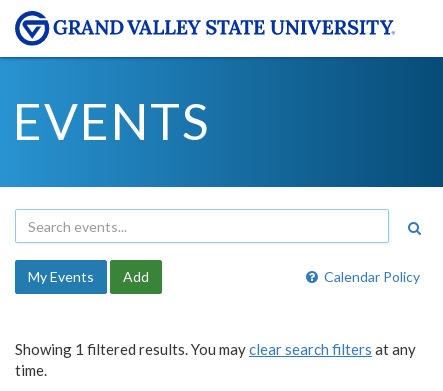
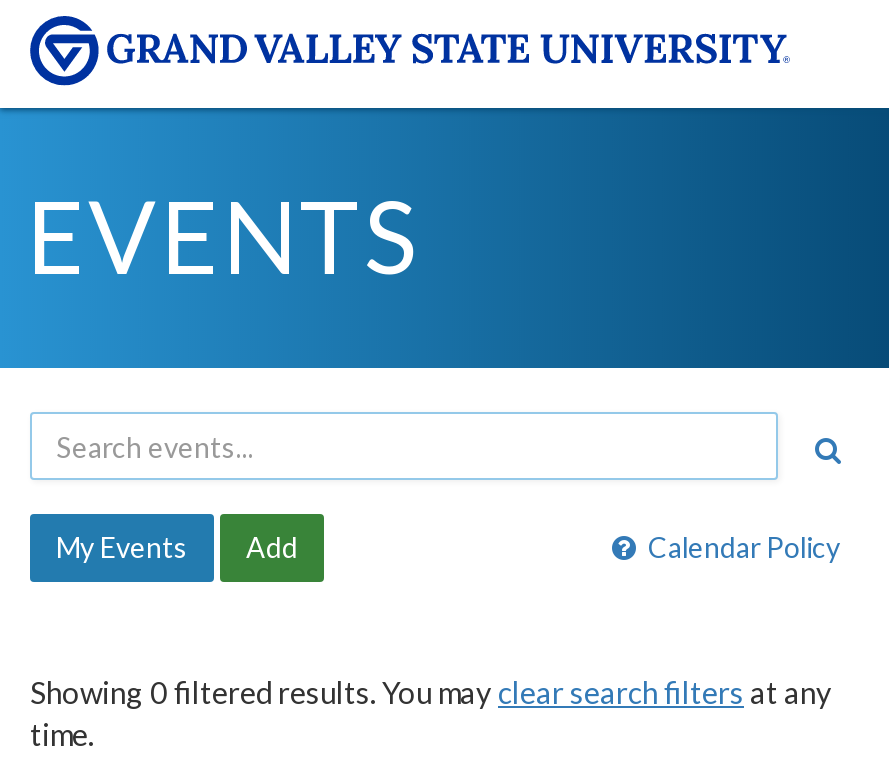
- Showing 1 filtered results. You may clear search filters at any
+ Showing 0 filtered results. You may clear search filters at any
